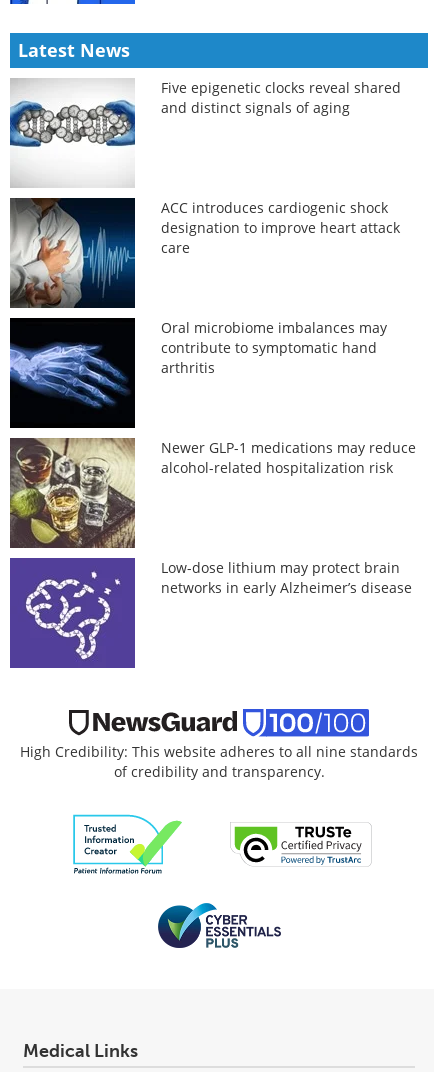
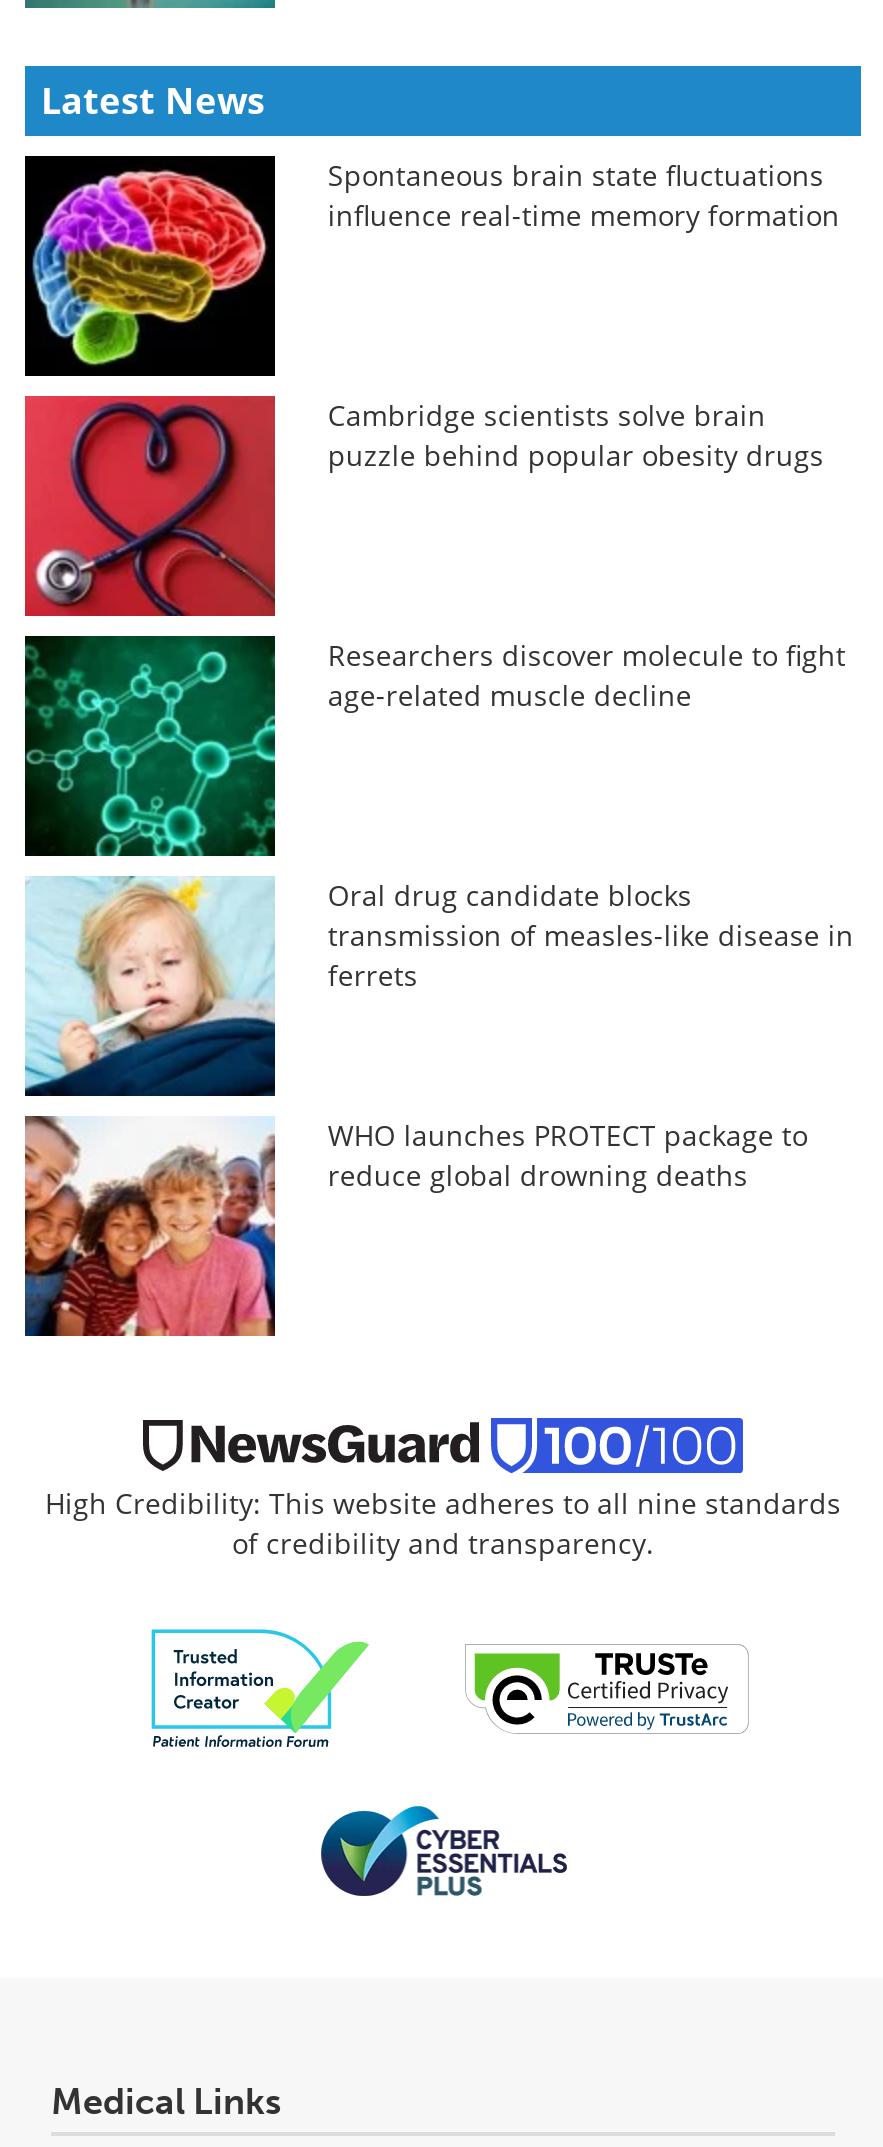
- [image]
- Five epigenetic clocks reveal shared
- and distinct signals of aging
+ [image]
+ Spontaneous brain state fluctuations
+ influence real-time memory formation

- [image]
- ACC introduces cardiogenic shock
- designation to improve heart attack
- care
+ [image]
+ Cambridge scientists solve brain
+ puzzle behind popular obesity drugs

- [image]
- Oral microbiome imbalances may
- contribute to symptomatic hand
- arthritis
+ [image]
+ Researchers discover molecule to fight
+ age-related muscle decline

- [image]
- Newer GLP-1 medications may reduce
- alcohol-related hospitalization risk
+ [image]
+ Oral drug candidate blocks
+ transmission of measles-like disease in
+ ferrets

- [image]
- Low-dose lithium may protect brain
- networks in early Alzheimer’s disease
+ [image]
+ WHO launches PROTECT package to
+ reduce global drowning deaths
